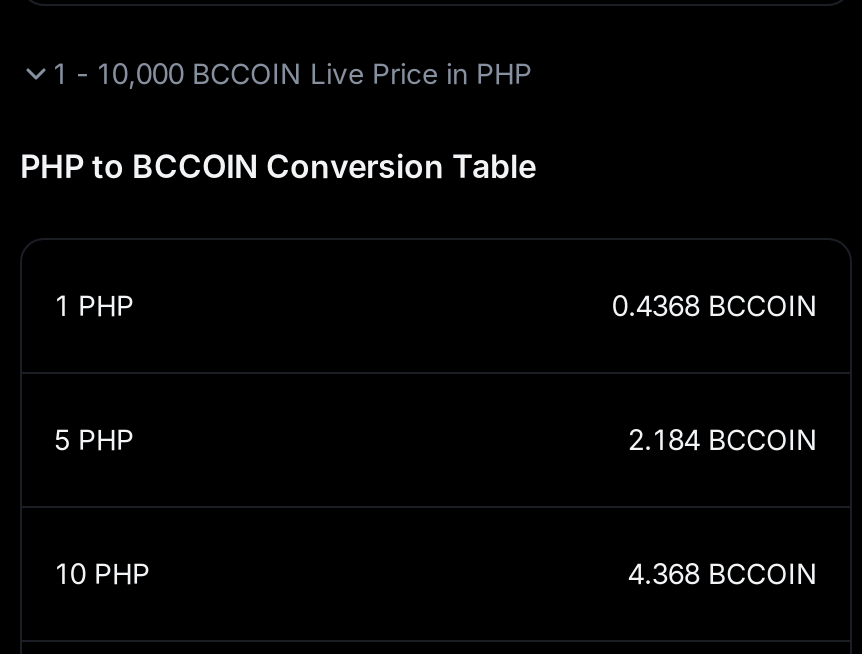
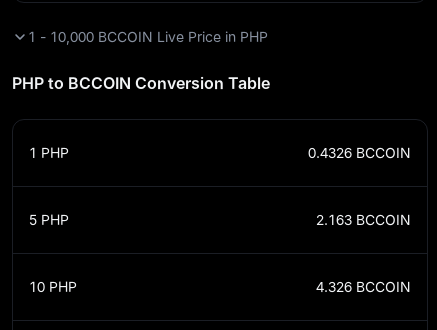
- 0.4368 BCCOIN
+ 0.4326 BCCOIN

- 2.184 BCCOIN
+ 2.163 BCCOIN

- 4.368 BCCOIN
+ 4.326 BCCOIN
